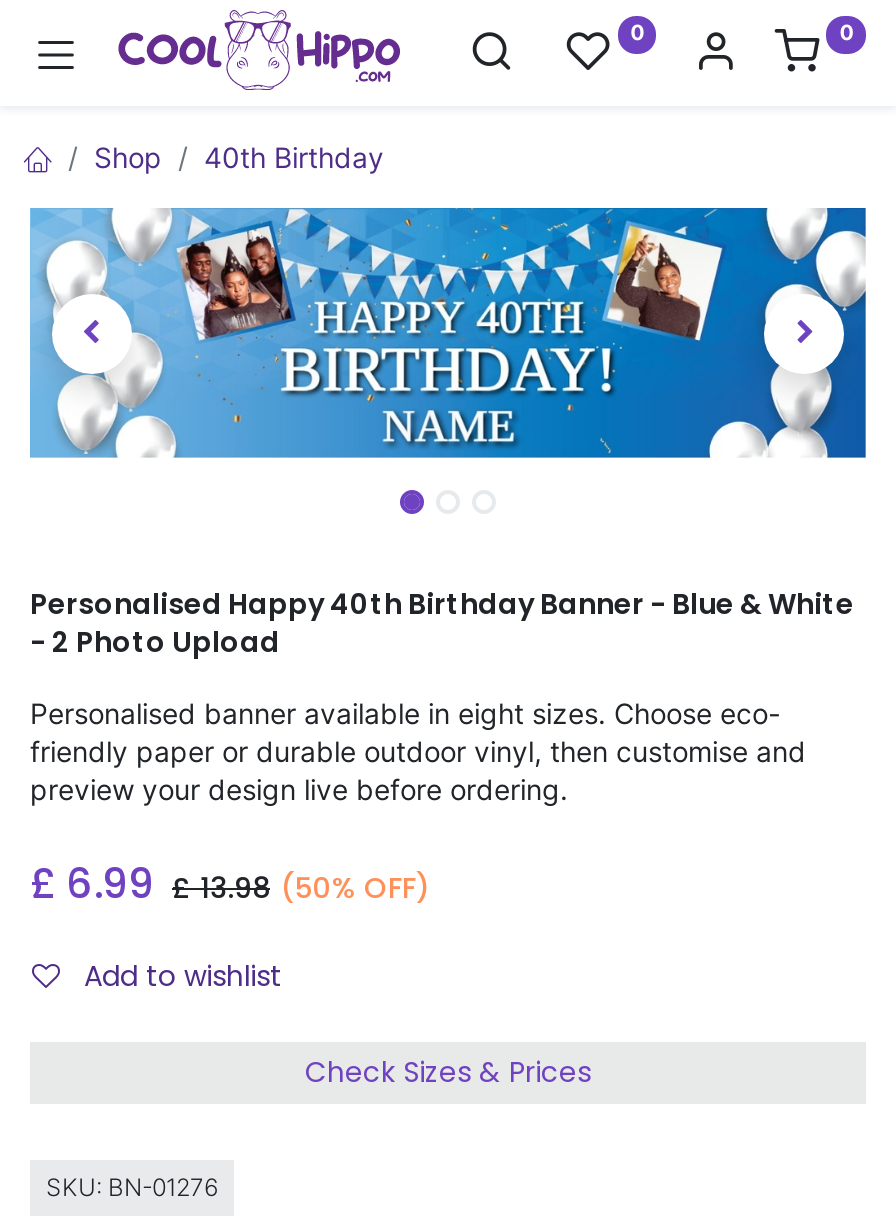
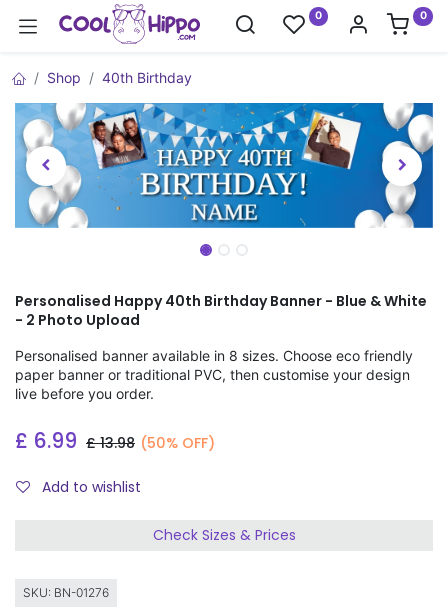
- Personalised banner available in eight sizes. Choose eco-
- friendly paper or durable outdoor vinyl, then customise and
- preview your design live before ordering.
+ Personalised banner available in 8 sizes. Choose eco friendly
+ paper banner or traditional PVC, then customise your design
+ live before you order.
